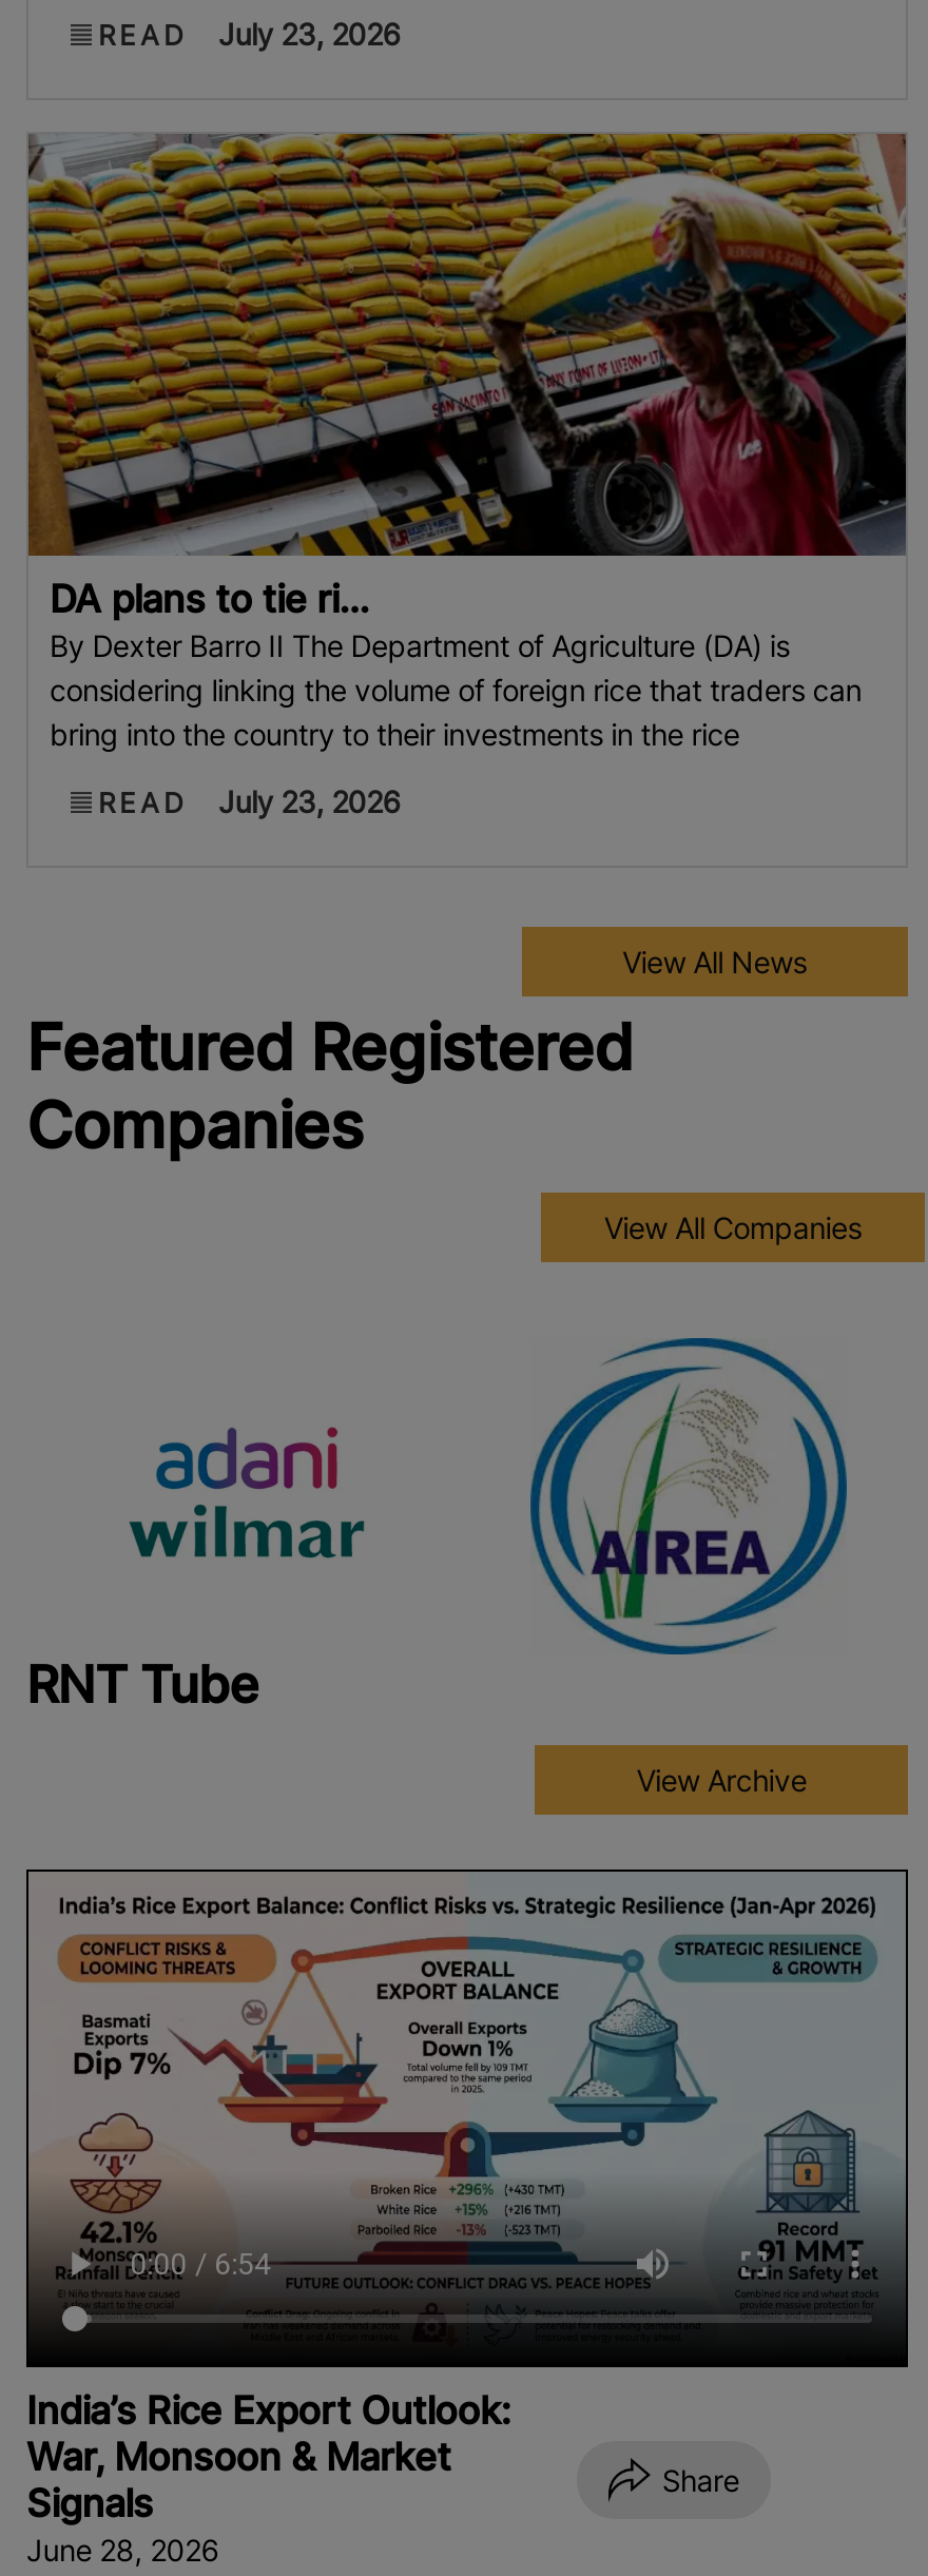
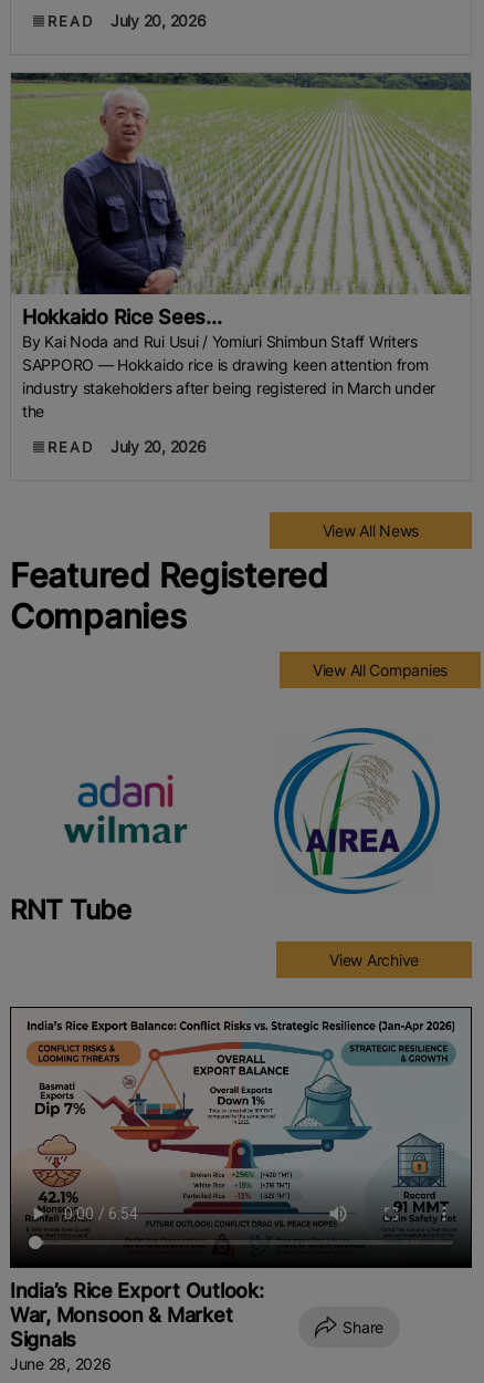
- READ July 23, 2026
+ READ July 20, 2026

- [image]
- DA plans to tie ri...
- By Dexter Barro II The Department of Agriculture (DA) is
- considering linking the volume of foreign rice that traders can
- bring into the country to their investments in the rice
+ [image]
+ Hokkaido Rice Sees...
+ By Kai Noda and Rui Usui / Yomiuri Shimbun Staff Writers
+ SAPPORO — Hokkaido rice is drawing keen attention from
+ industry stakeholders after being registered in March under
+ the

- READ July 23, 2026
+ READ July 20, 2026
